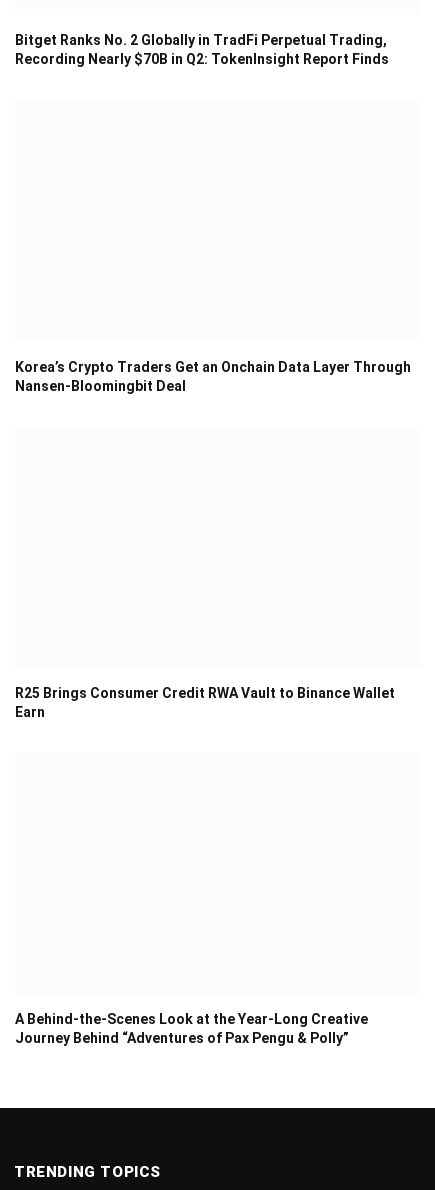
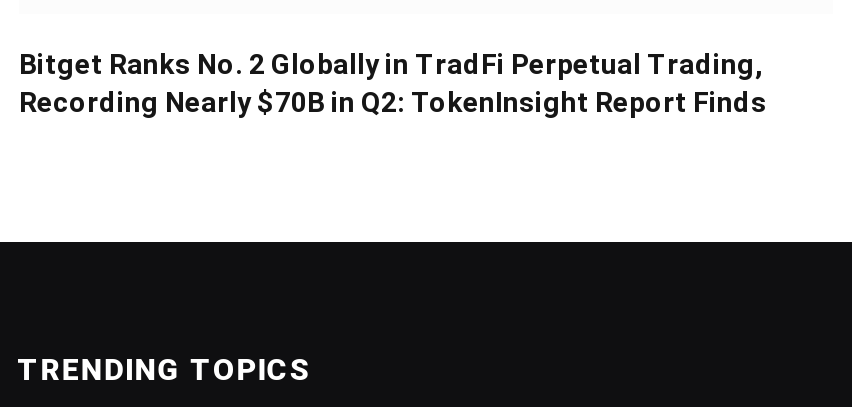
- Korea’s Crypto Traders Get an Onchain Data Layer Through
- Nansen-Bloomingbit Deal

- R25 Brings Consumer Credit RWA Vault to Binance Wallet
- Earn

- A Behind-the-Scenes Look at the Year-Long Creative
- Journey Behind “Adventures of Pax Pengu & Polly”
